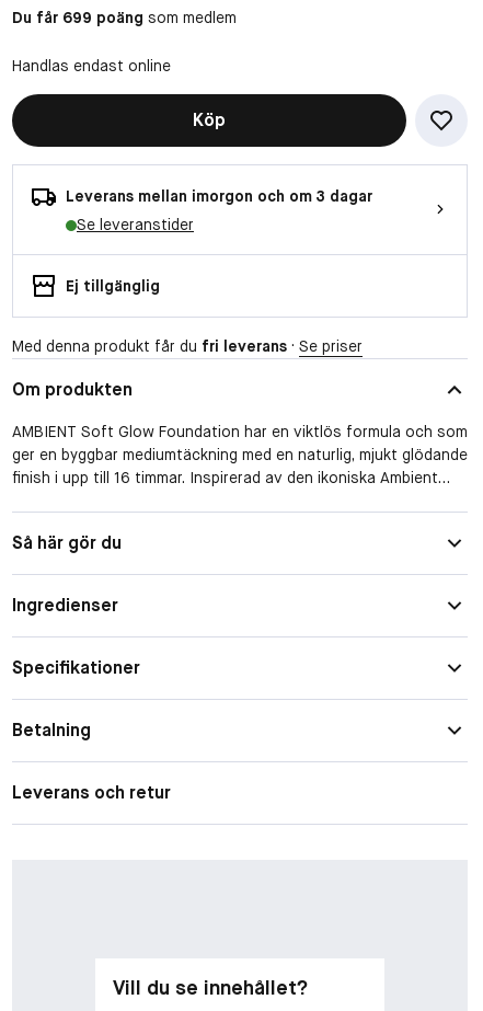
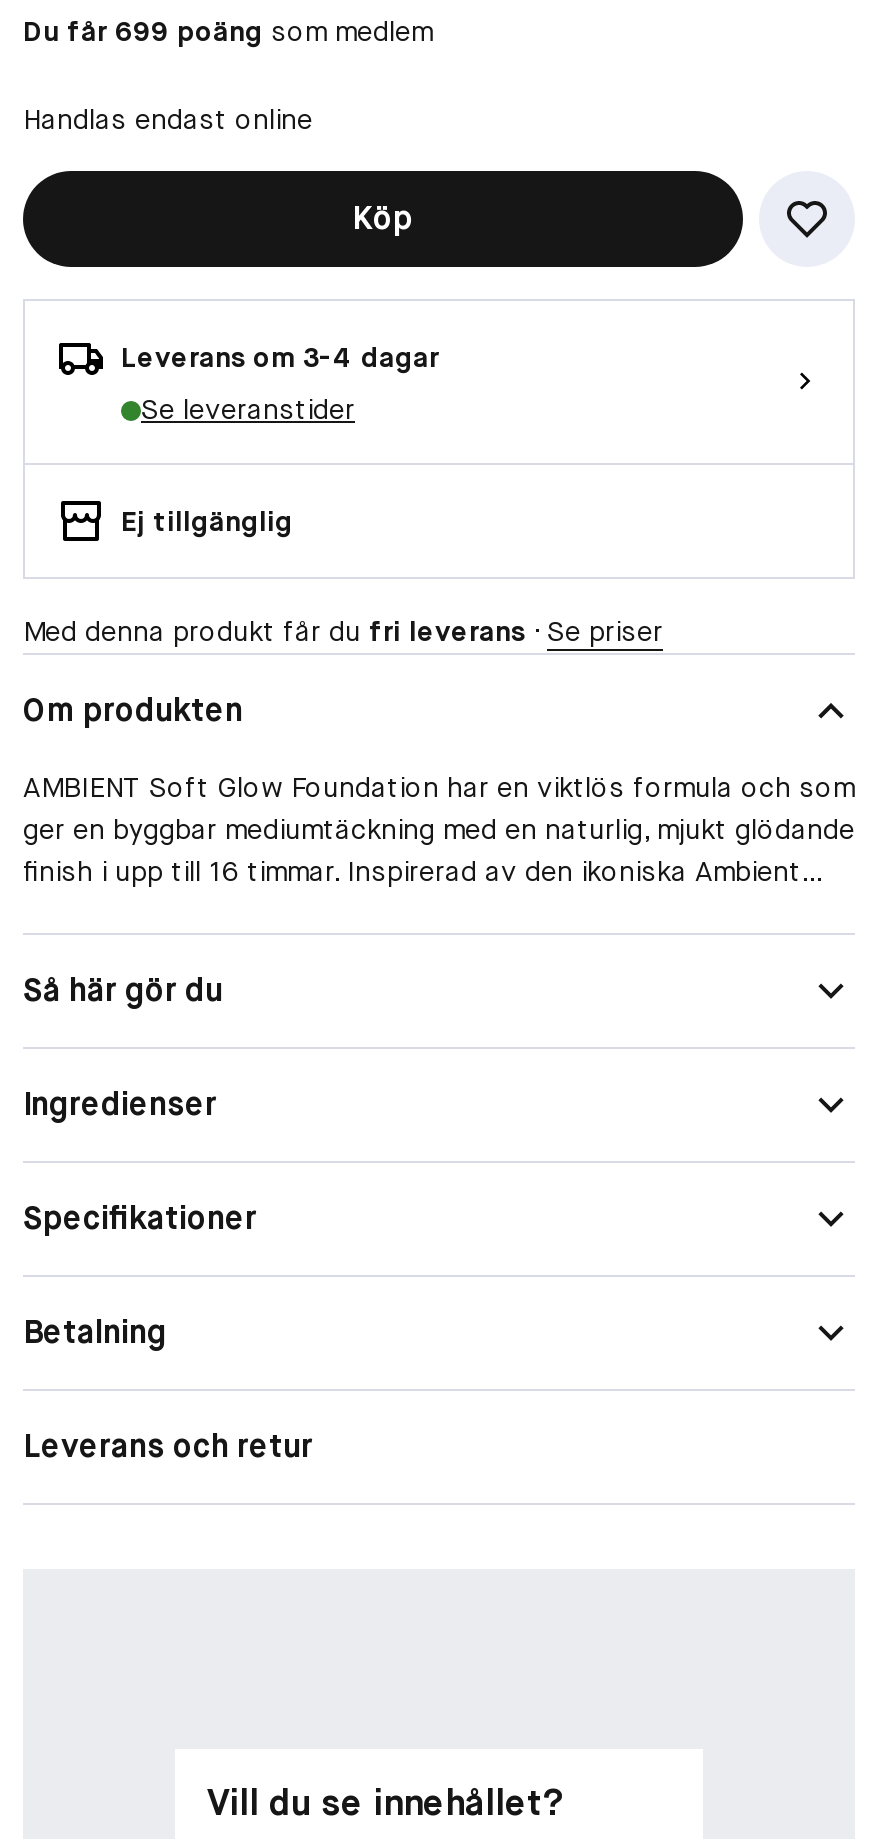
- Leverans mellan imorgon och om 3 dagar
+ Leverans om 3-4 dagar
